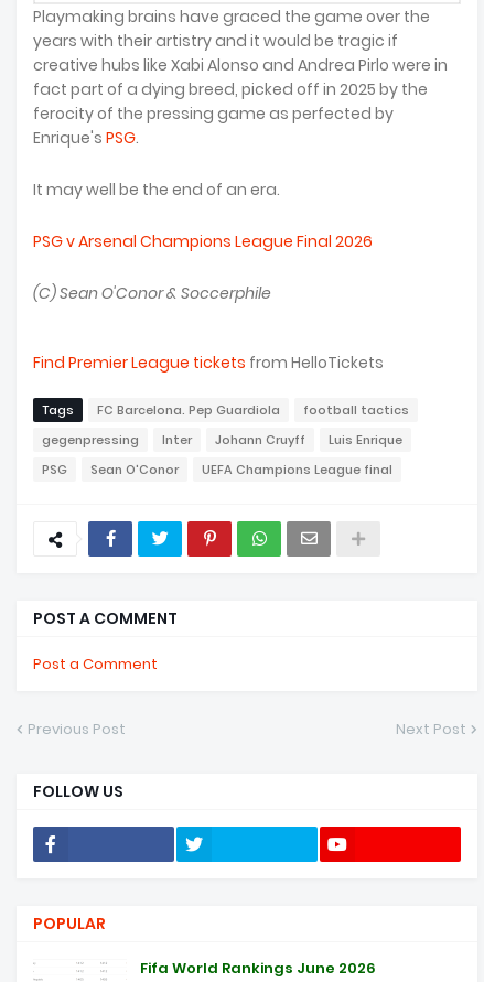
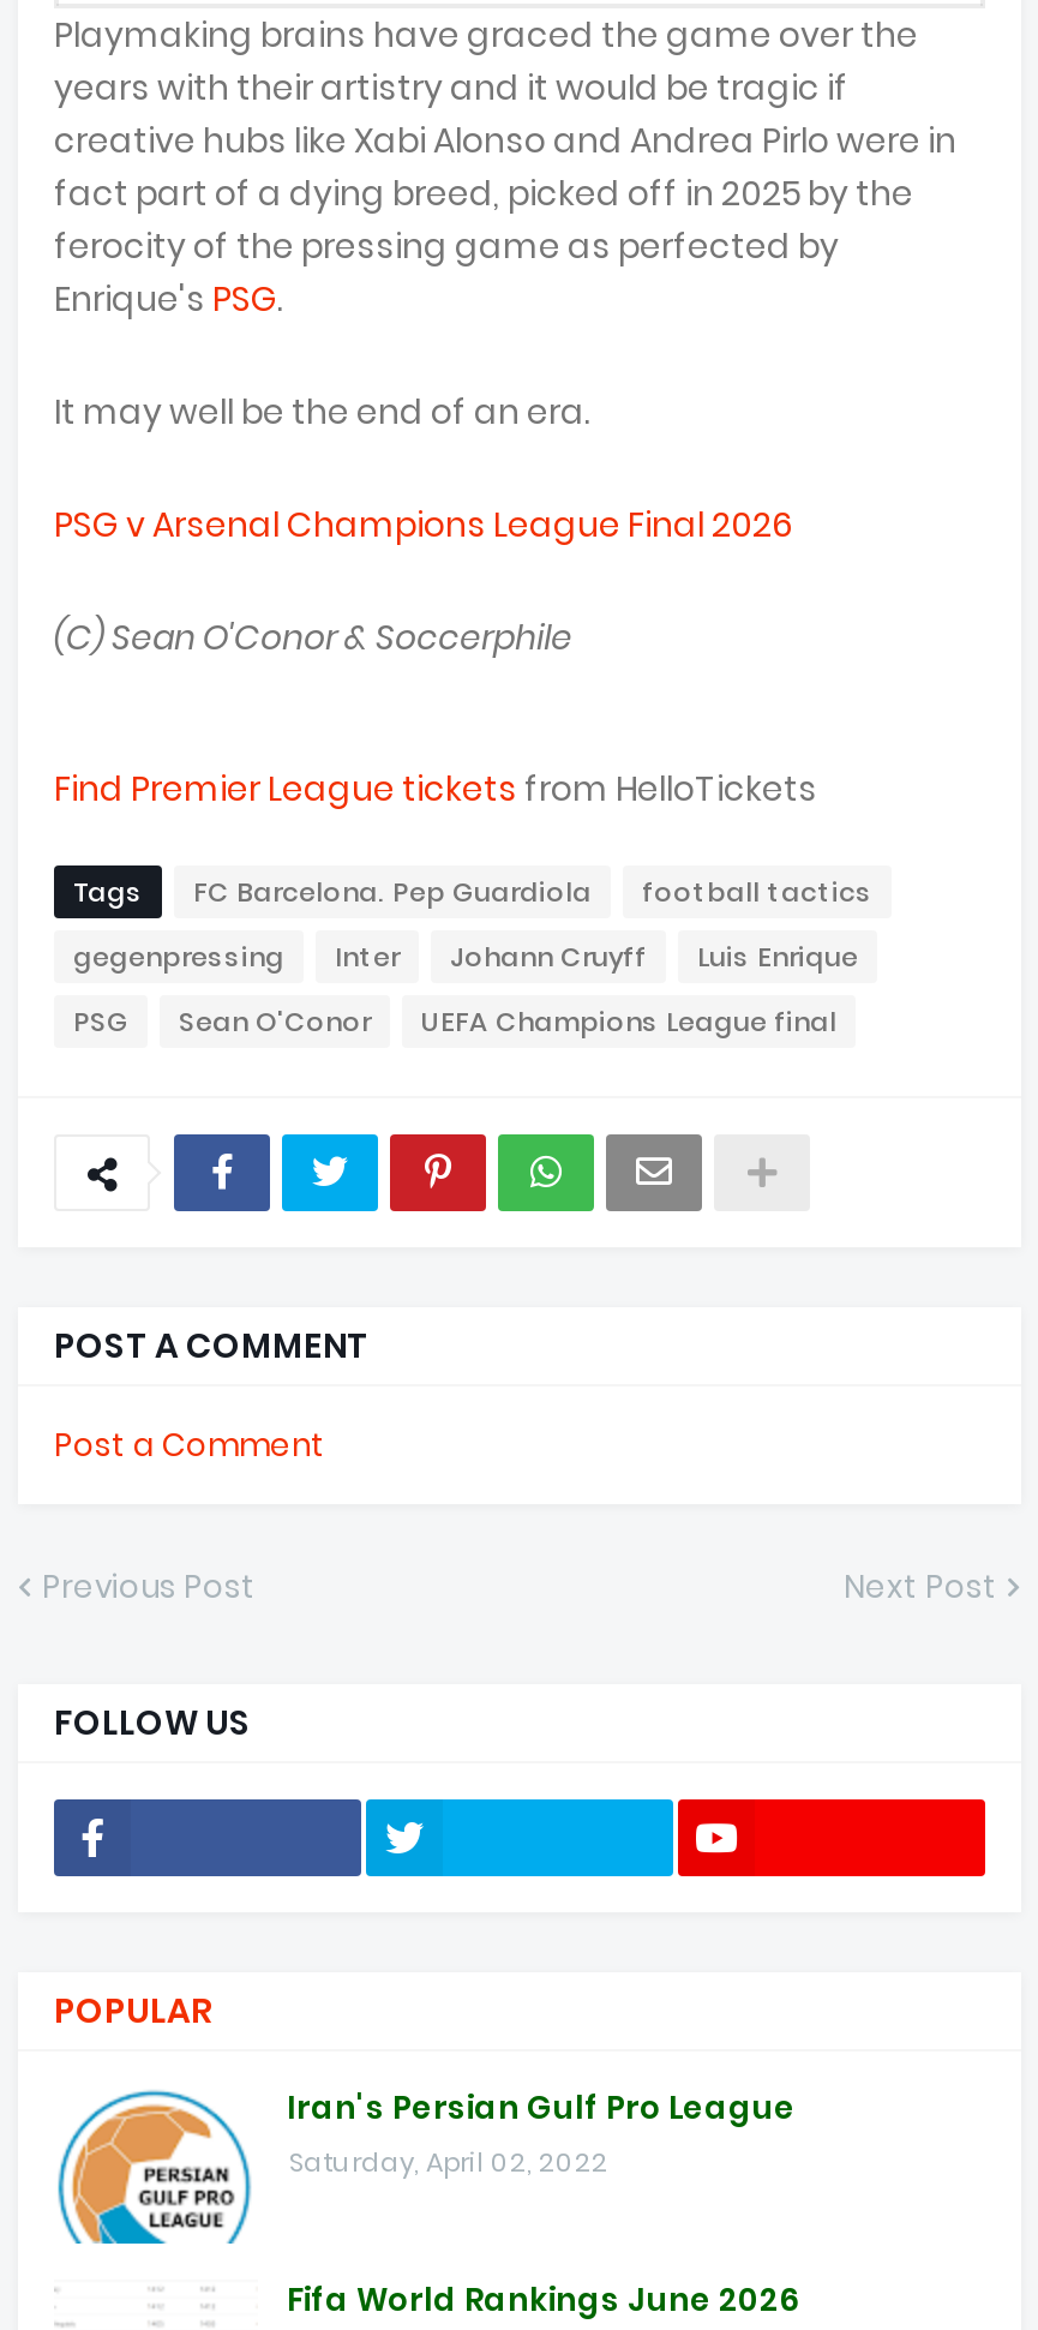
+ [image]
+ Iran's Persian Gulf Pro League
+ Saturday, April 02, 2022
